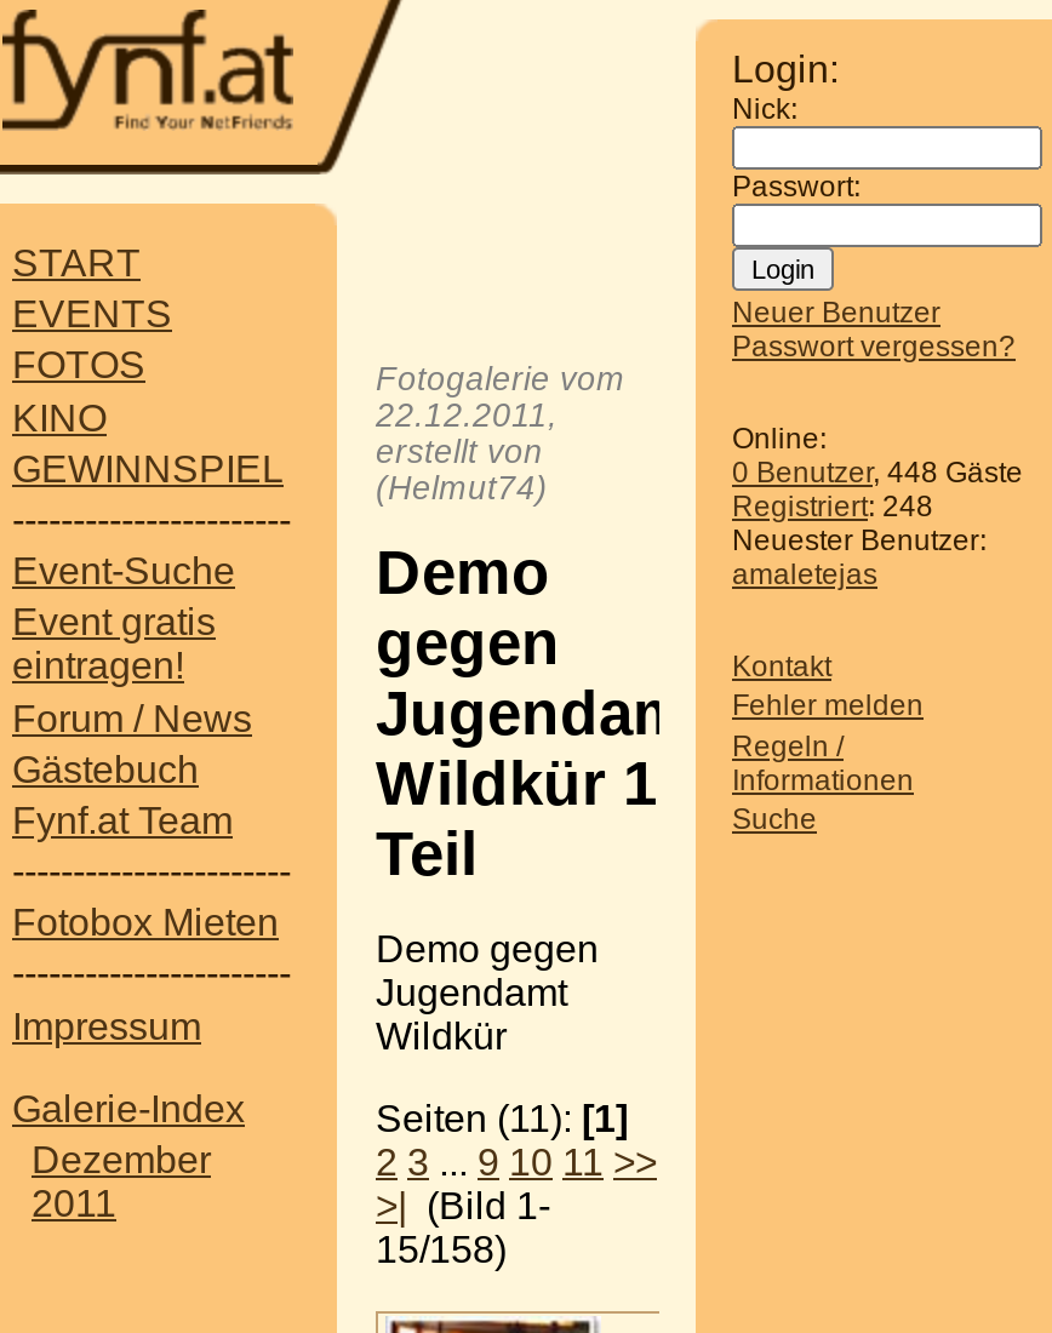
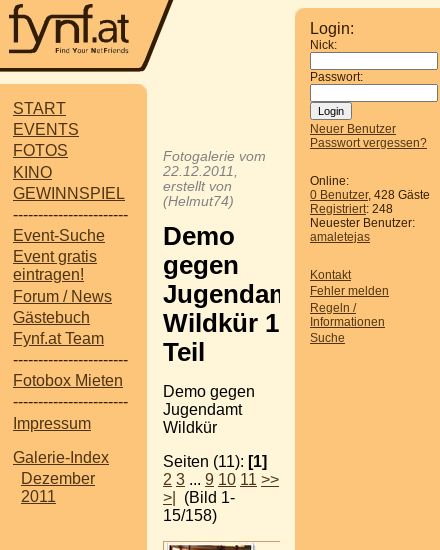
- 0 Benutzer, 448 Gäste
+ 0 Benutzer, 428 Gäste
